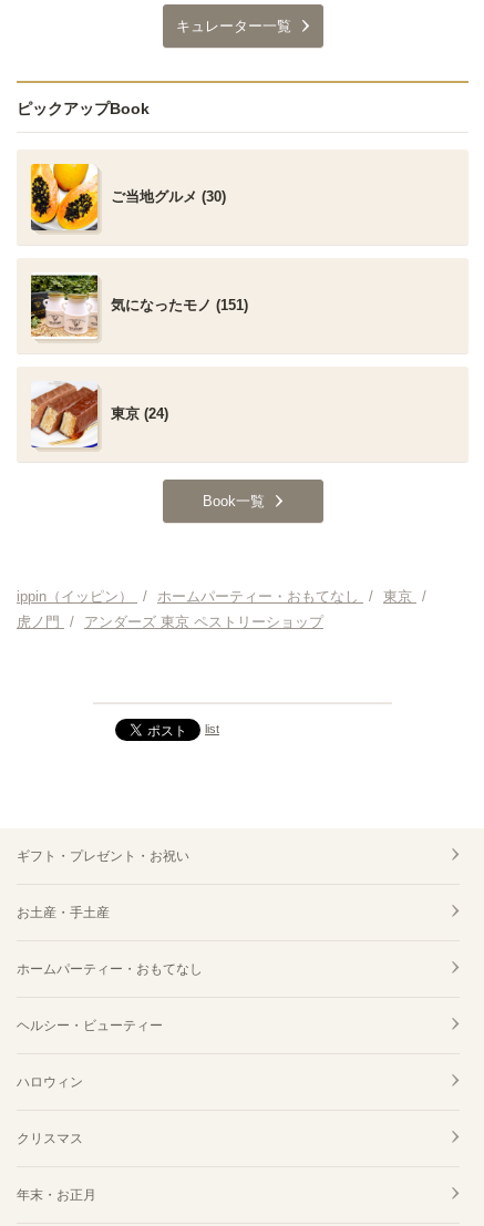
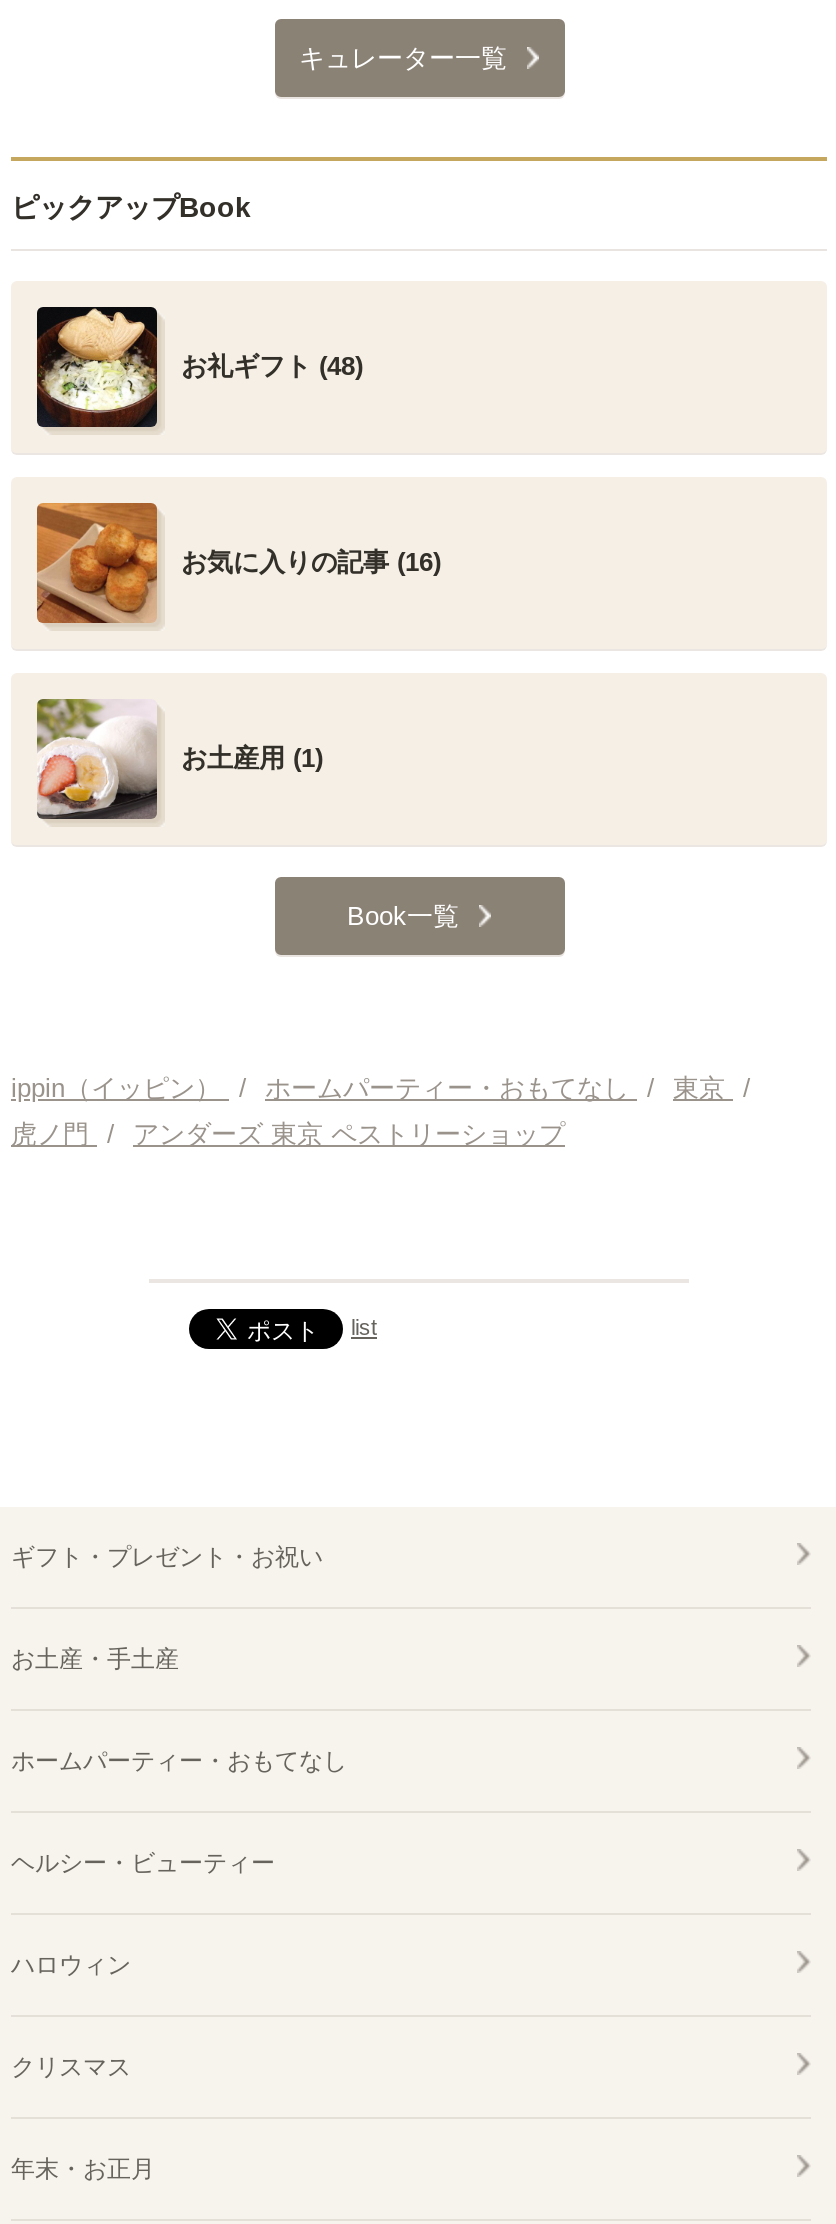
- [image]
- ご当地グルメ (30)
+ [image]
+ お礼ギフト (48)

- [image]
- 気になったモノ (151)
+ [image]
+ お気に入りの記事 (16)

- [image]
- 東京 (24)
+ [image]
+ お土産用 (1)
